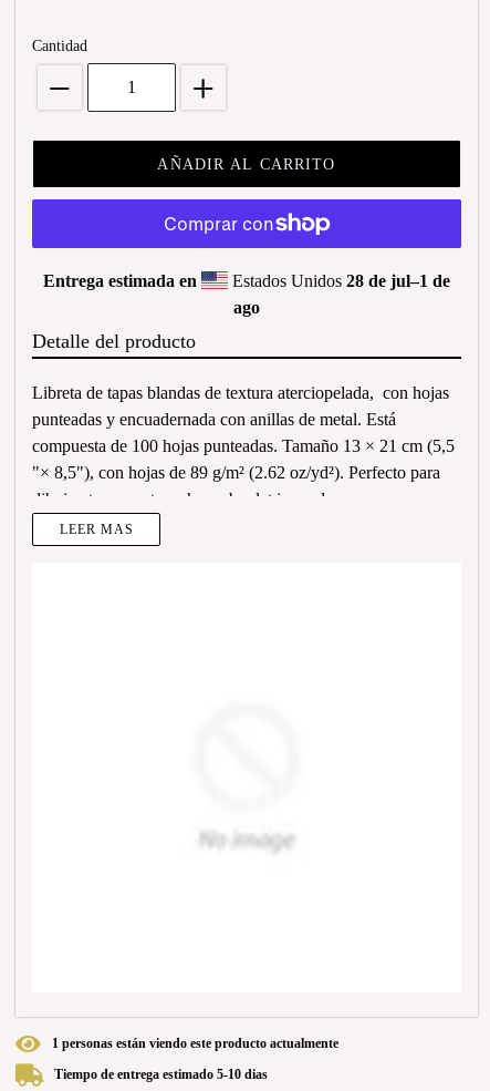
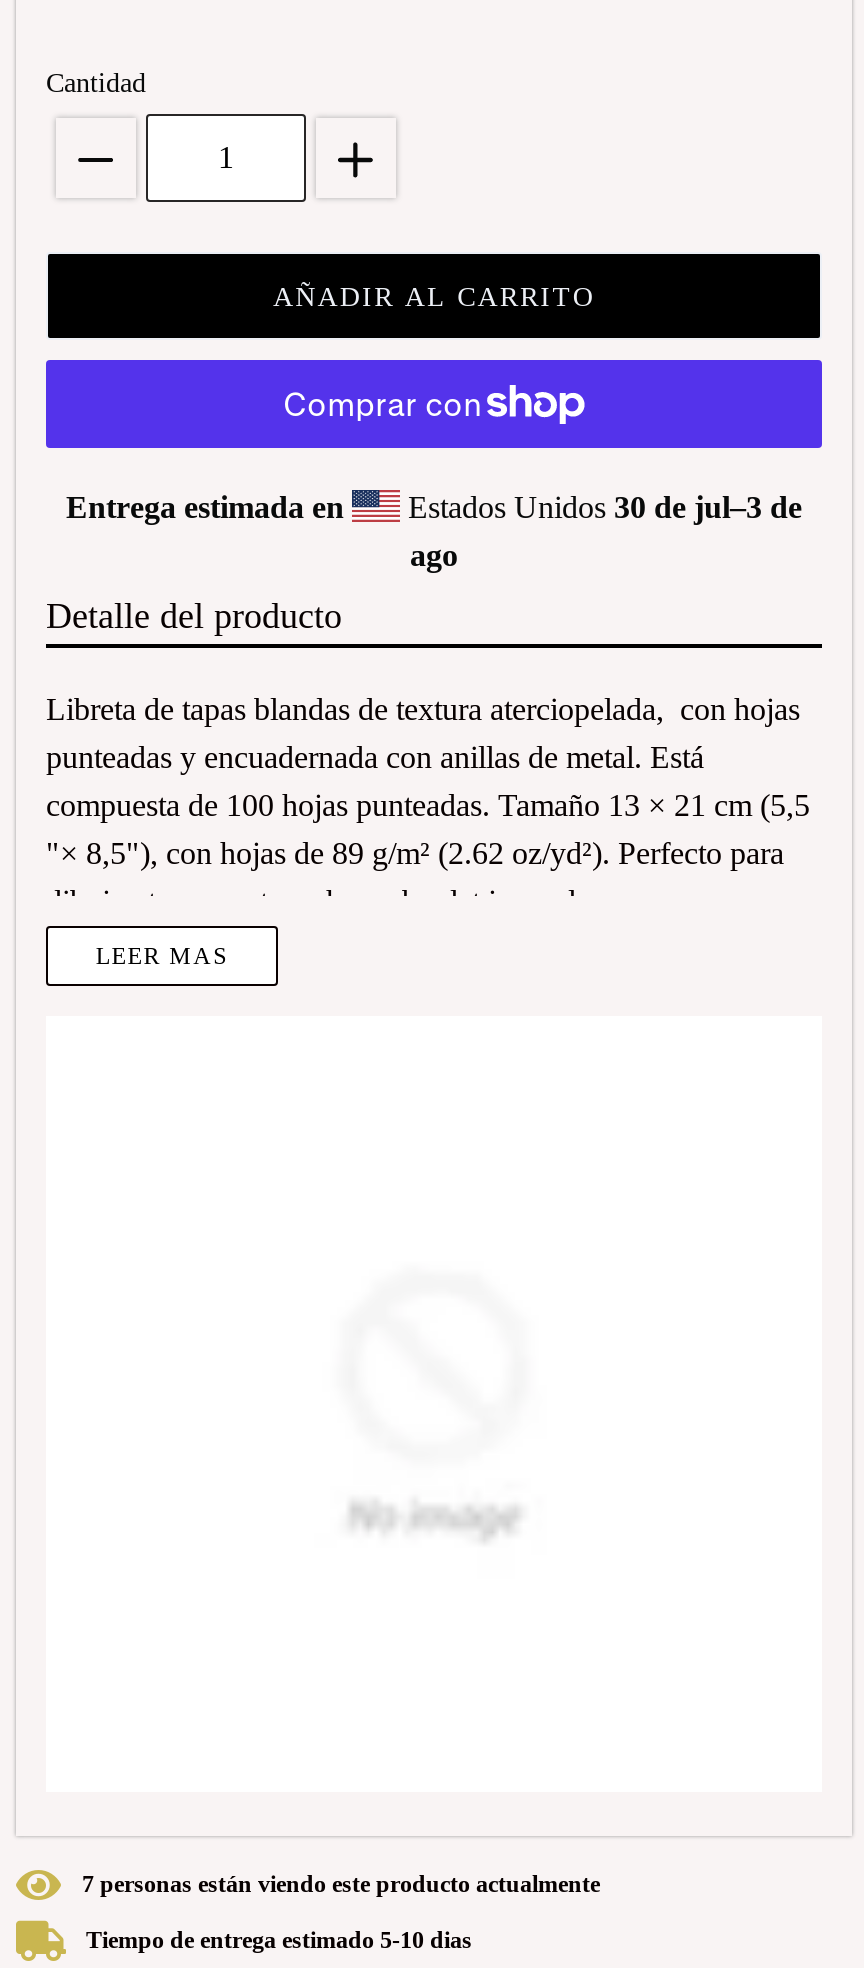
- Estados Unidos 28 de jul–1 de
+ Estados Unidos 30 de jul–3 de

- 1 personas están viendo este producto actualmente
+ 7 personas están viendo este producto actualmente
